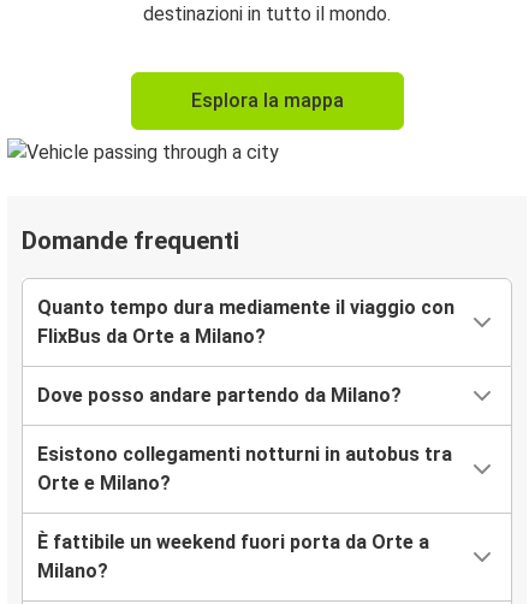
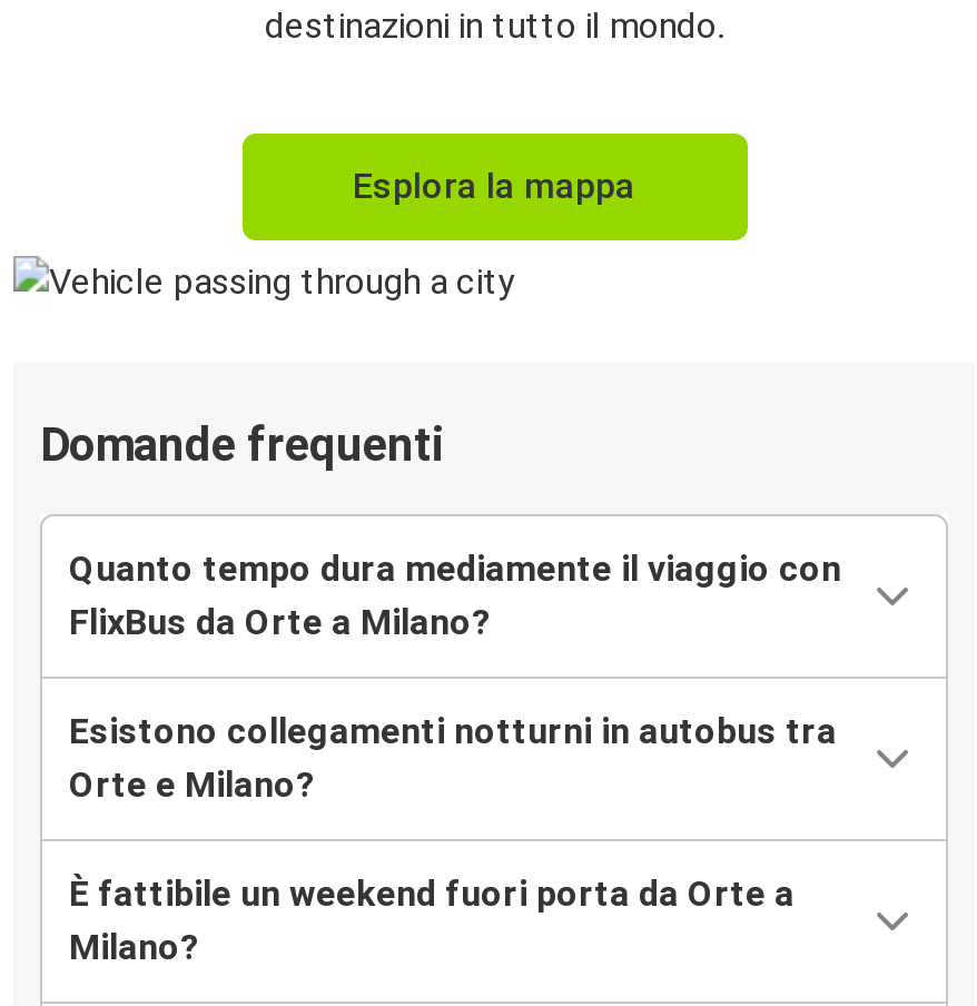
- Dove posso andare partendo da Milano?
